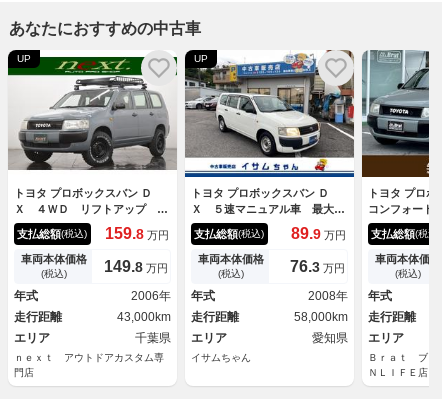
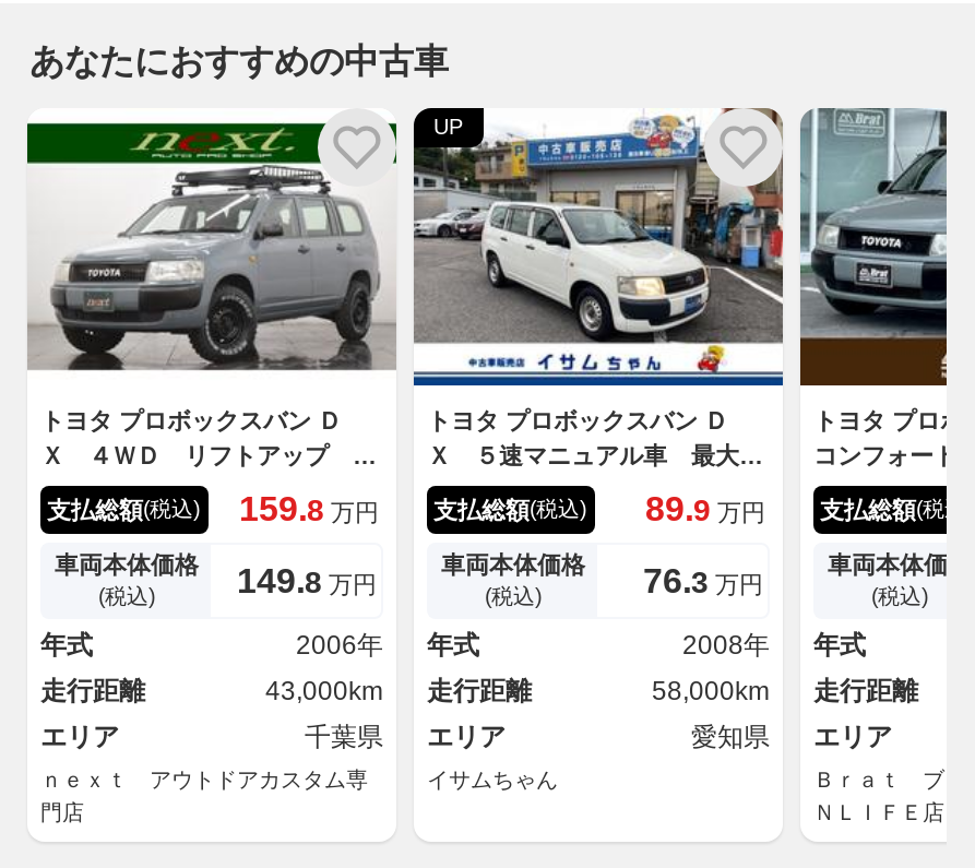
- UP
